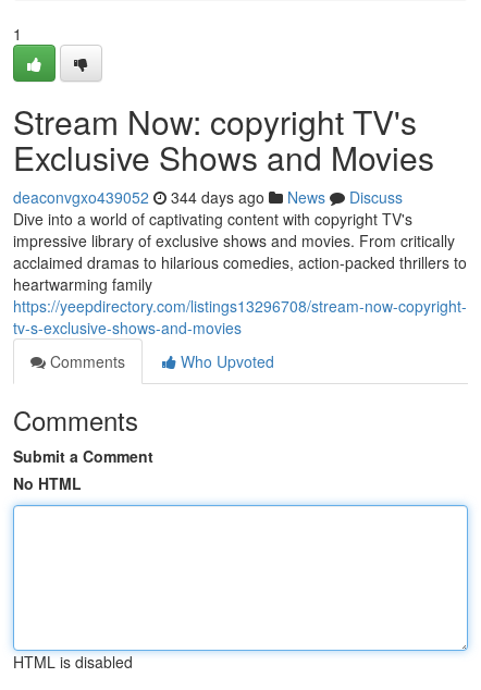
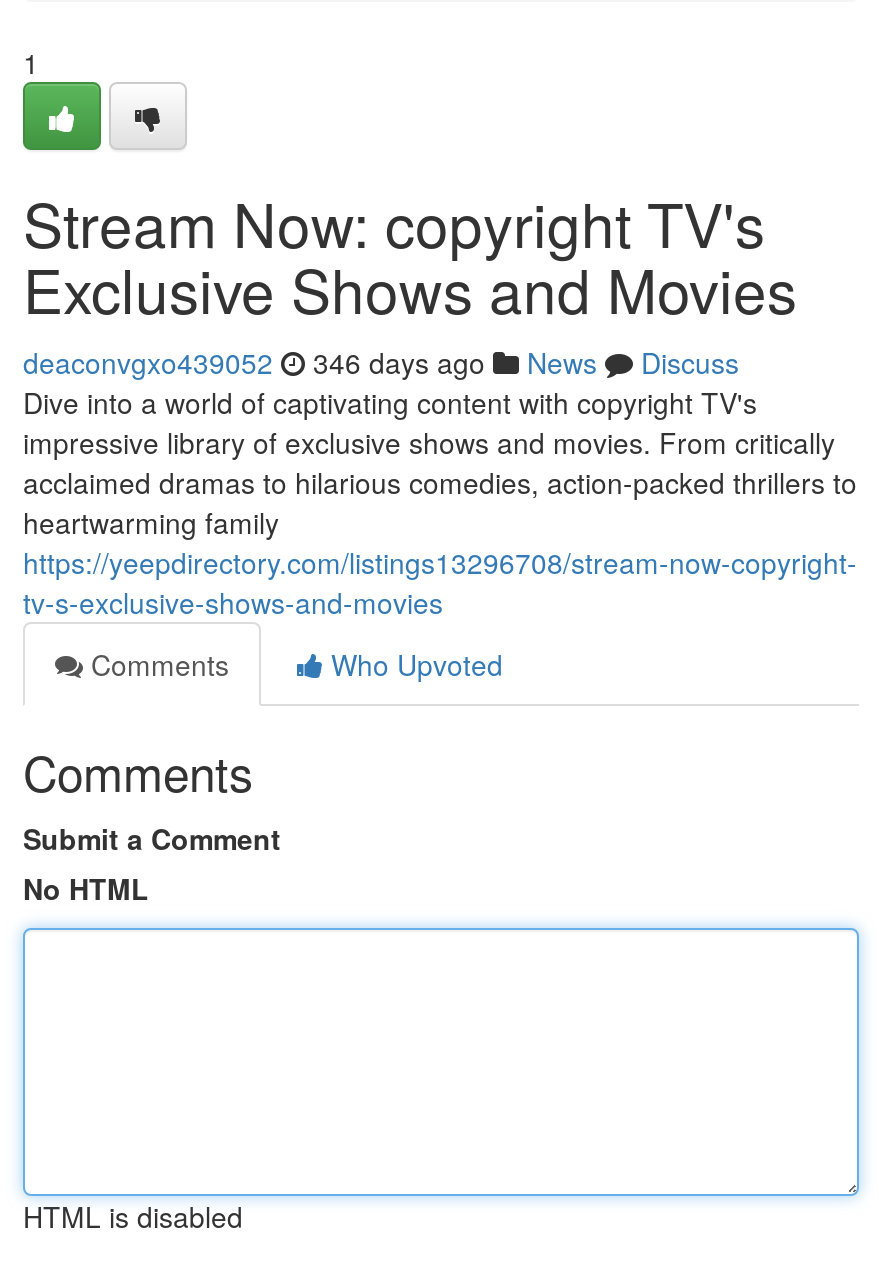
- deaconvgxo439052 344 days ago News Discuss
+ deaconvgxo439052 346 days ago News Discuss
